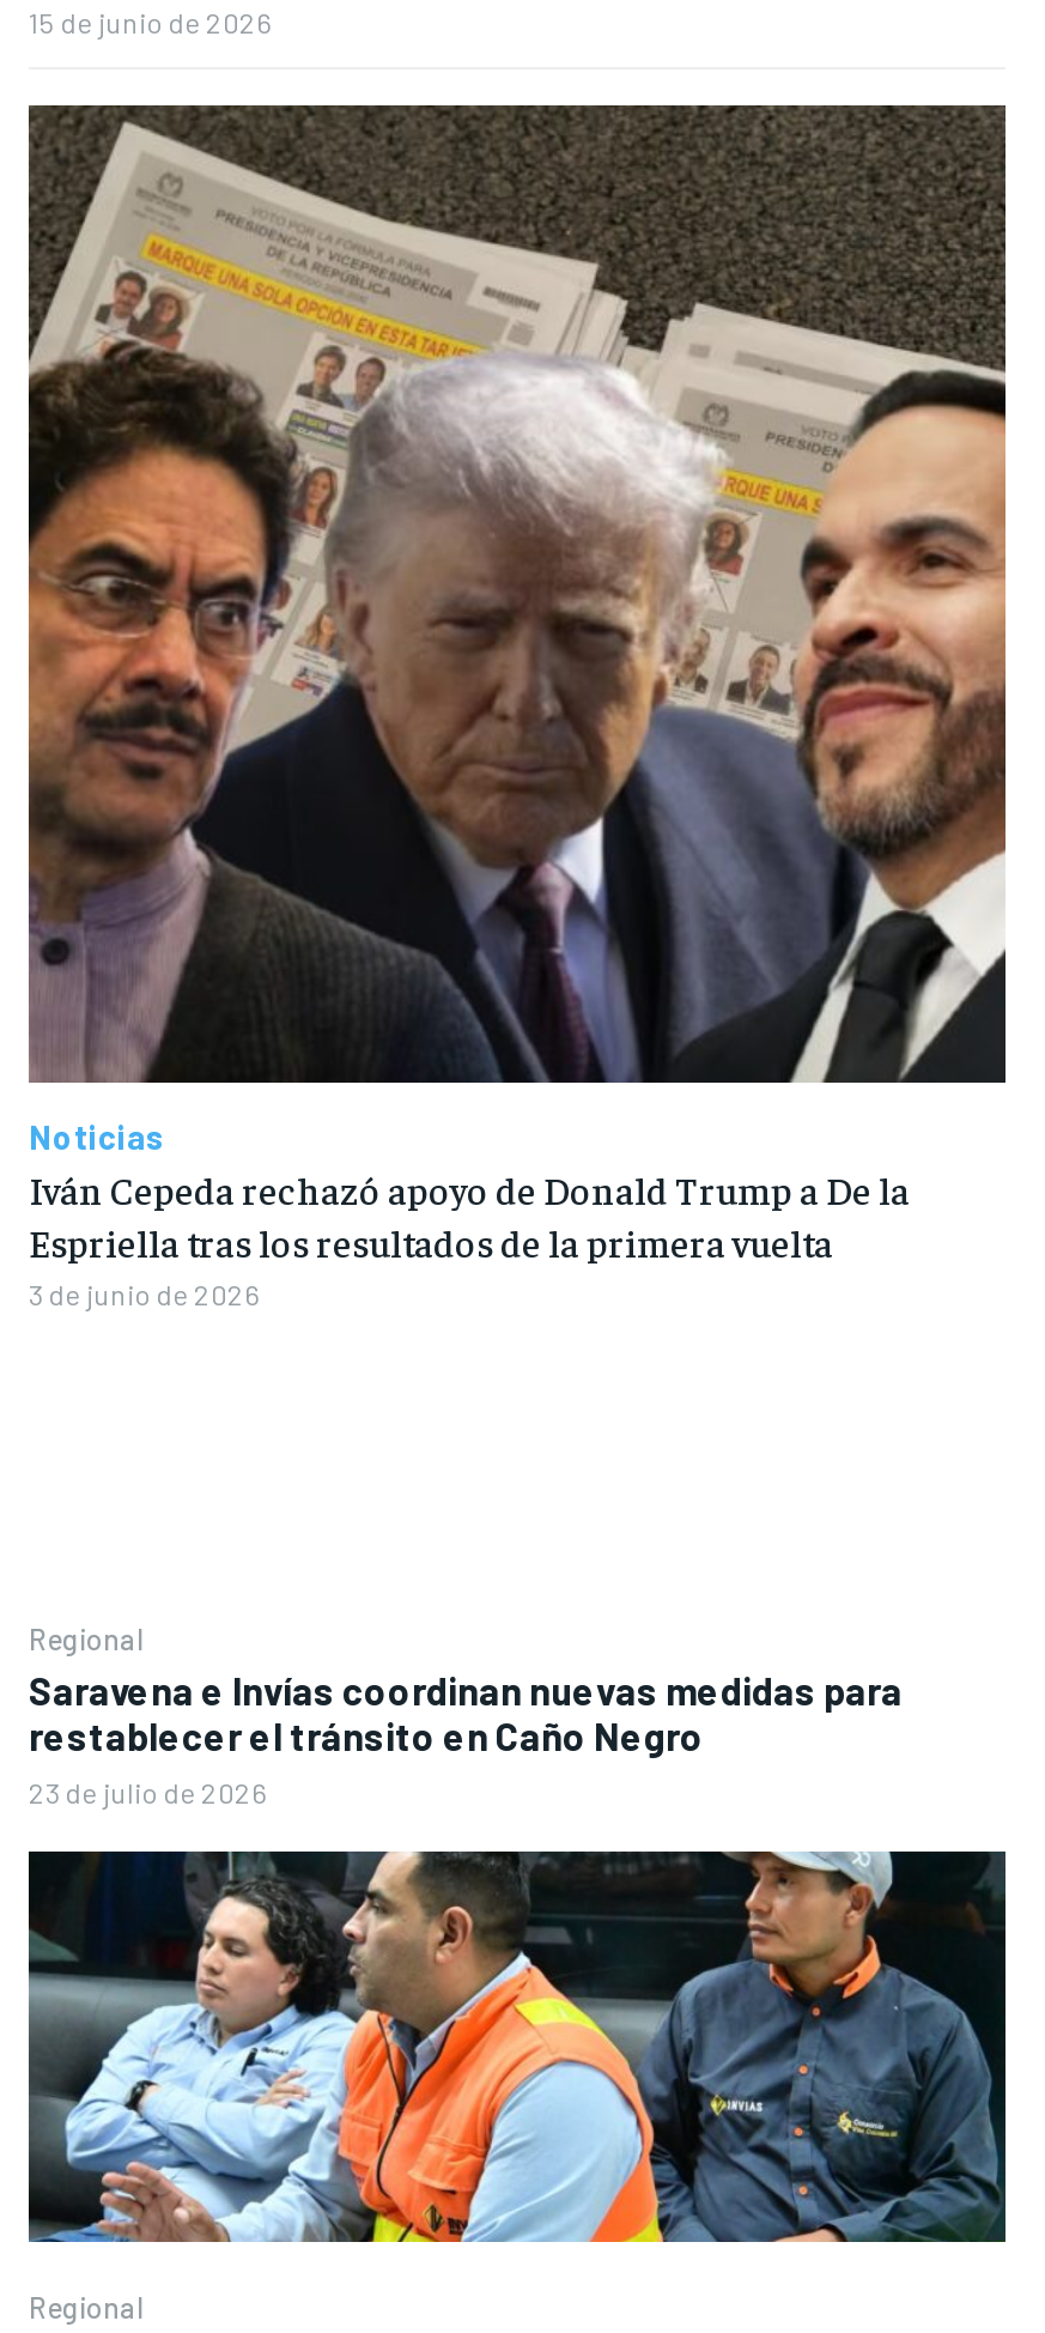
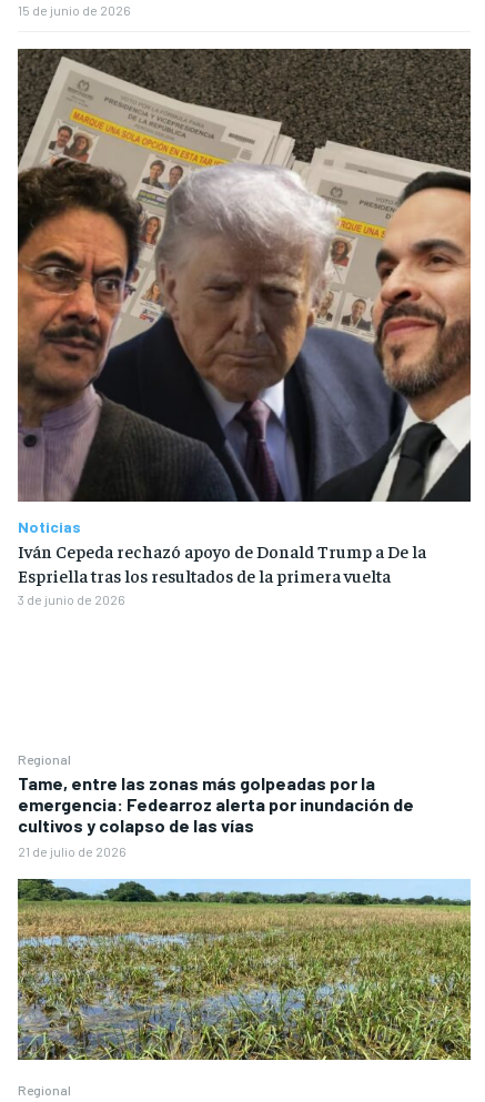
- Saravena e Invías coordinan nuevas medidas para
- restablecer el tránsito en Caño Negro
- 23 de julio de 2026
+ Tame, entre las zonas más golpeadas por la
+ emergencia: Fedearroz alerta por inundación de
+ cultivos y colapso de las vías
+ 21 de julio de 2026

- [image]
+ [image]
